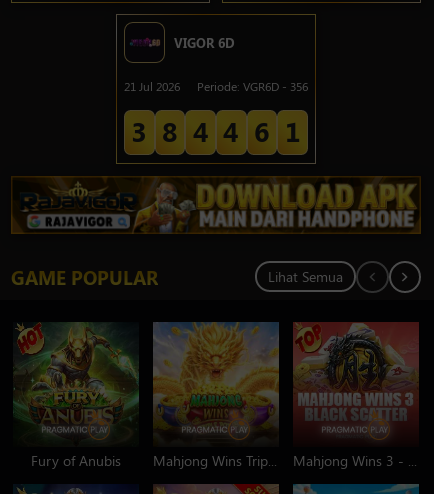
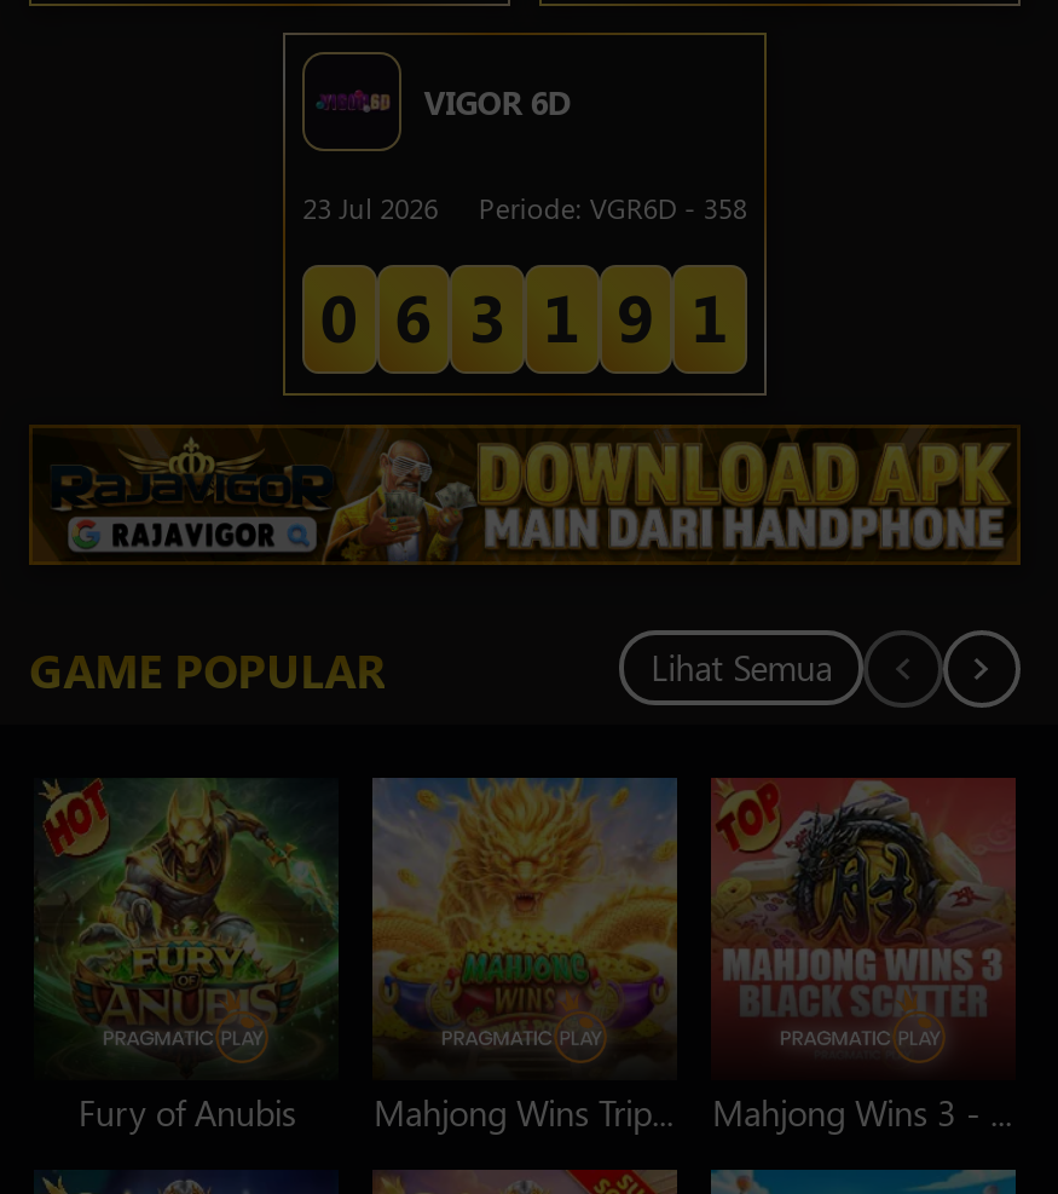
- 21 Jul 2026
+ 23 Jul 2026

- Periode: VGR6D - 356
+ Periode: VGR6D - 358

- 3 8 4 4 6 1
+ 0 6 3 1 9 1
